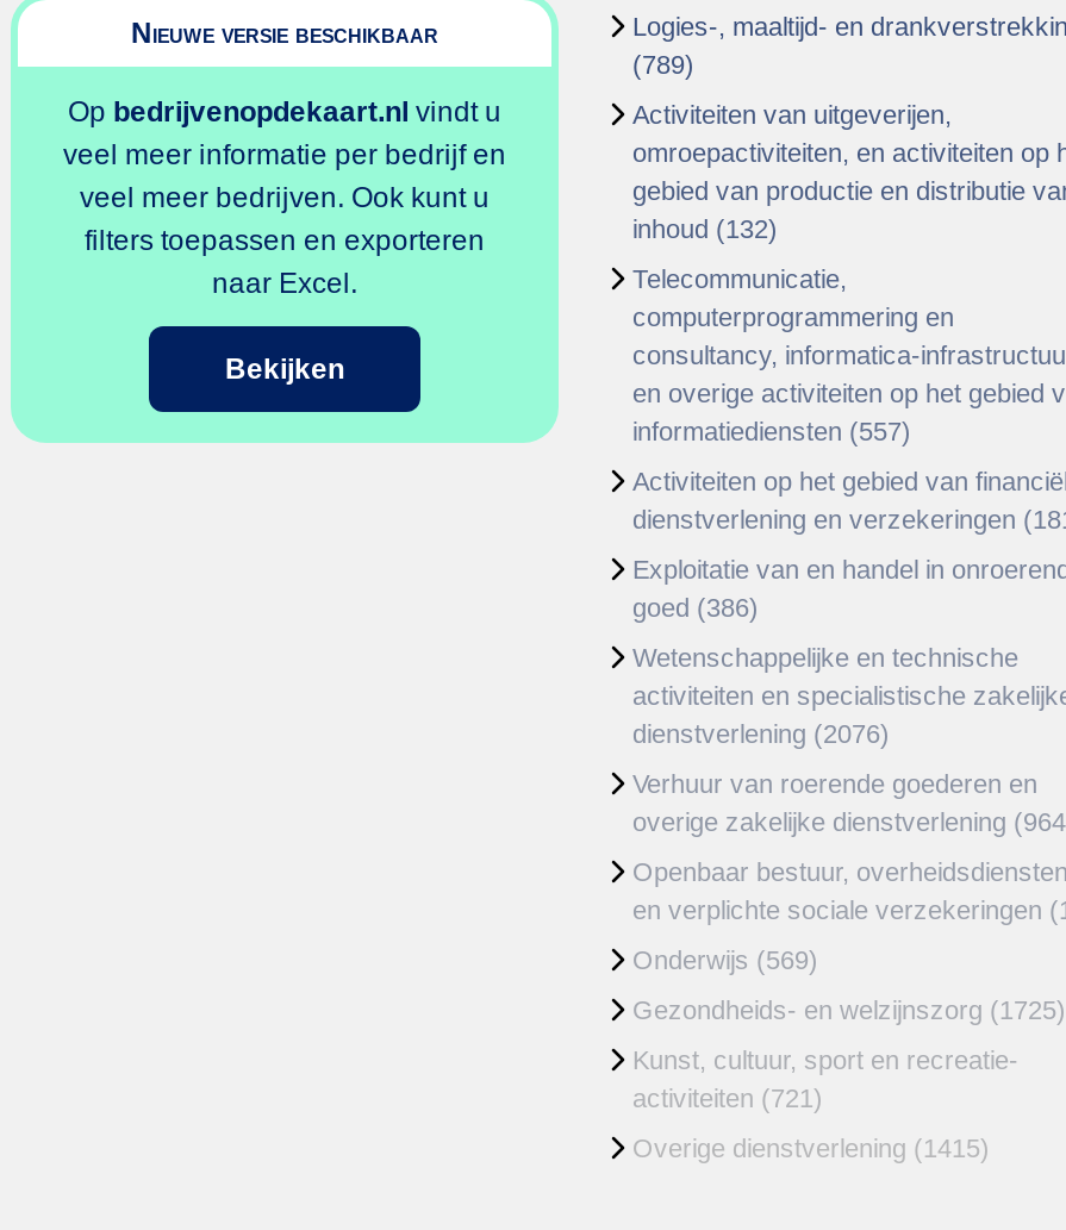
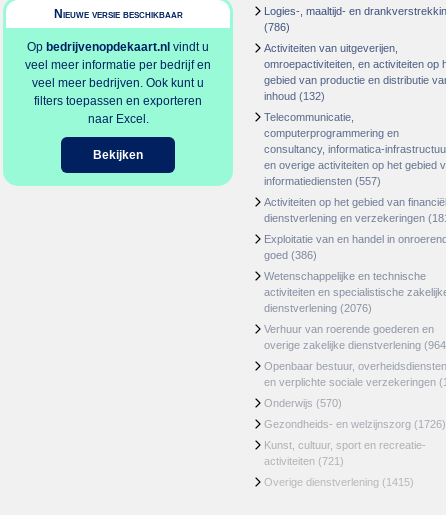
- (789)
+ (786)

- Onderwijs (569)
+ Onderwijs (570)

- Gezondheids- en welzijnszorg (1725)
+ Gezondheids- en welzijnszorg (1726)
